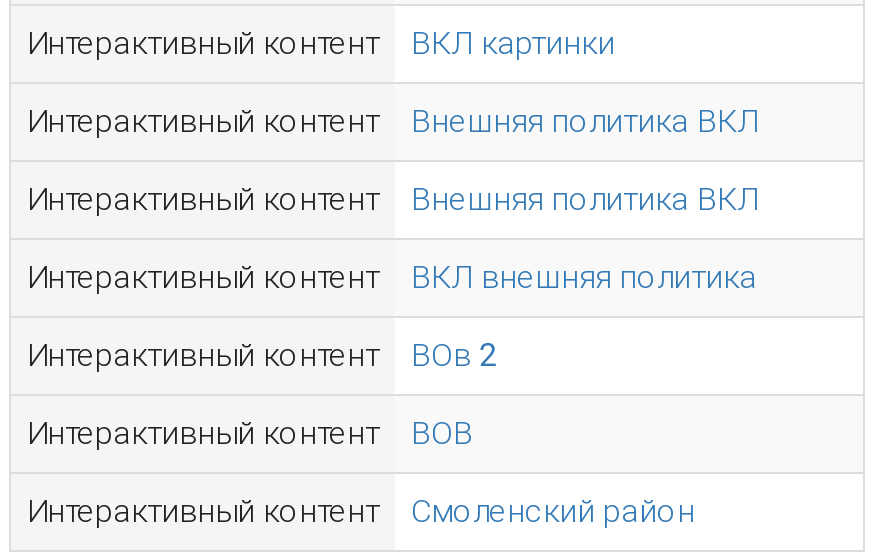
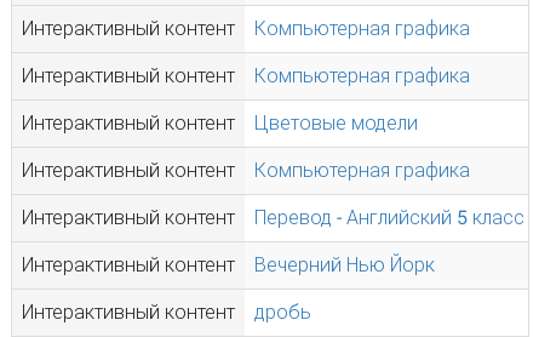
- ВКЛ картинки
+ Компьютерная графика

- Внешняя политика ВКЛ
+ Компьютерная графика

- Внешняя политика ВКЛ
+ Цветовые модели

- ВКЛ внешняя политика
+ Компьютерная графика

- ВОв 2
+ Перевод - Английский 5 класс

- ВОВ
+ Вечерний Нью Йорк

- Смоленский район
+ дробь
